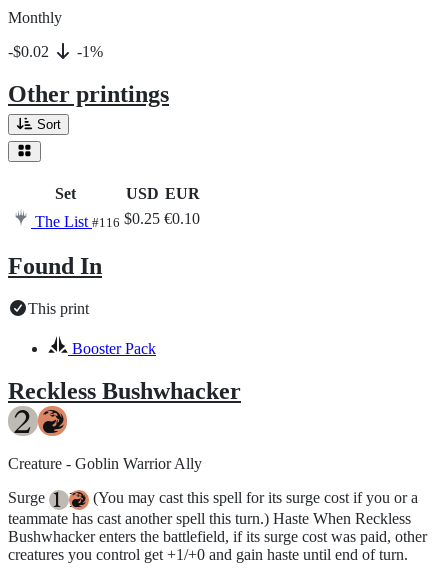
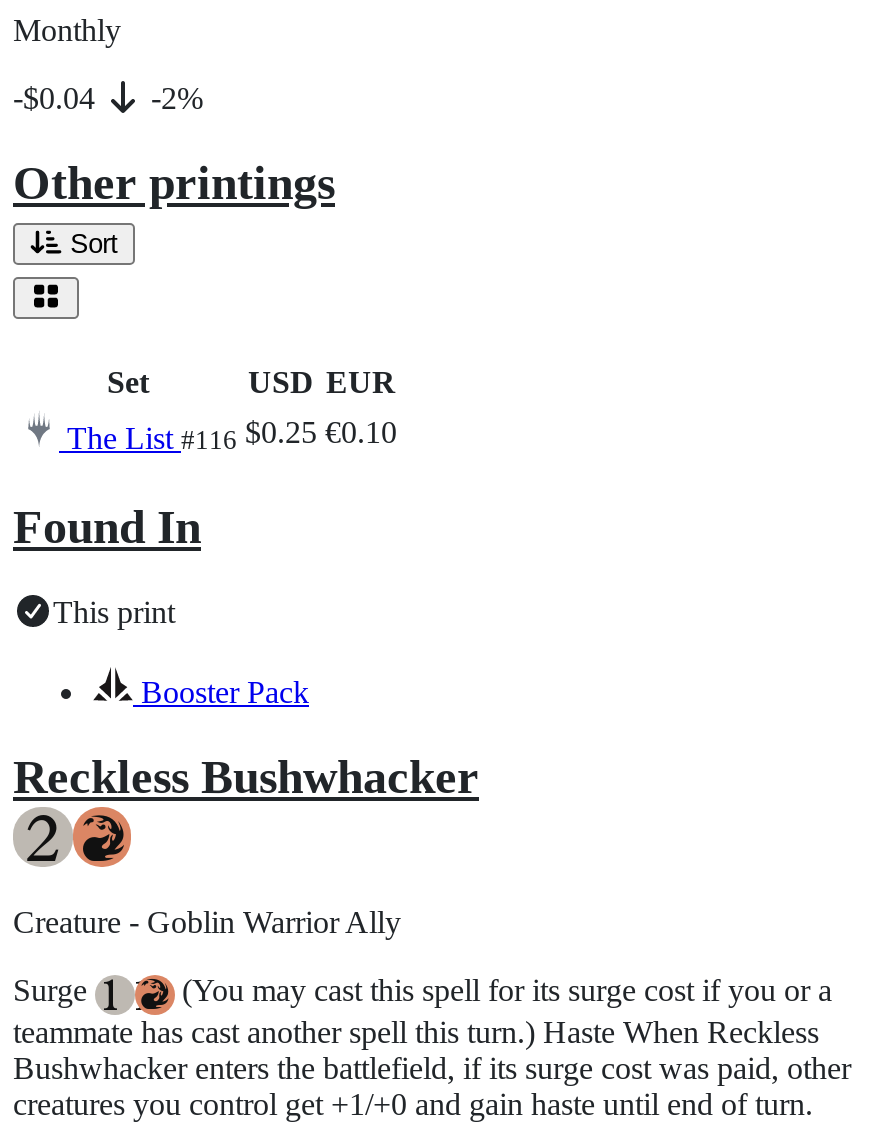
- -$0.02
+ -$0.04

- -1%
+ -2%
